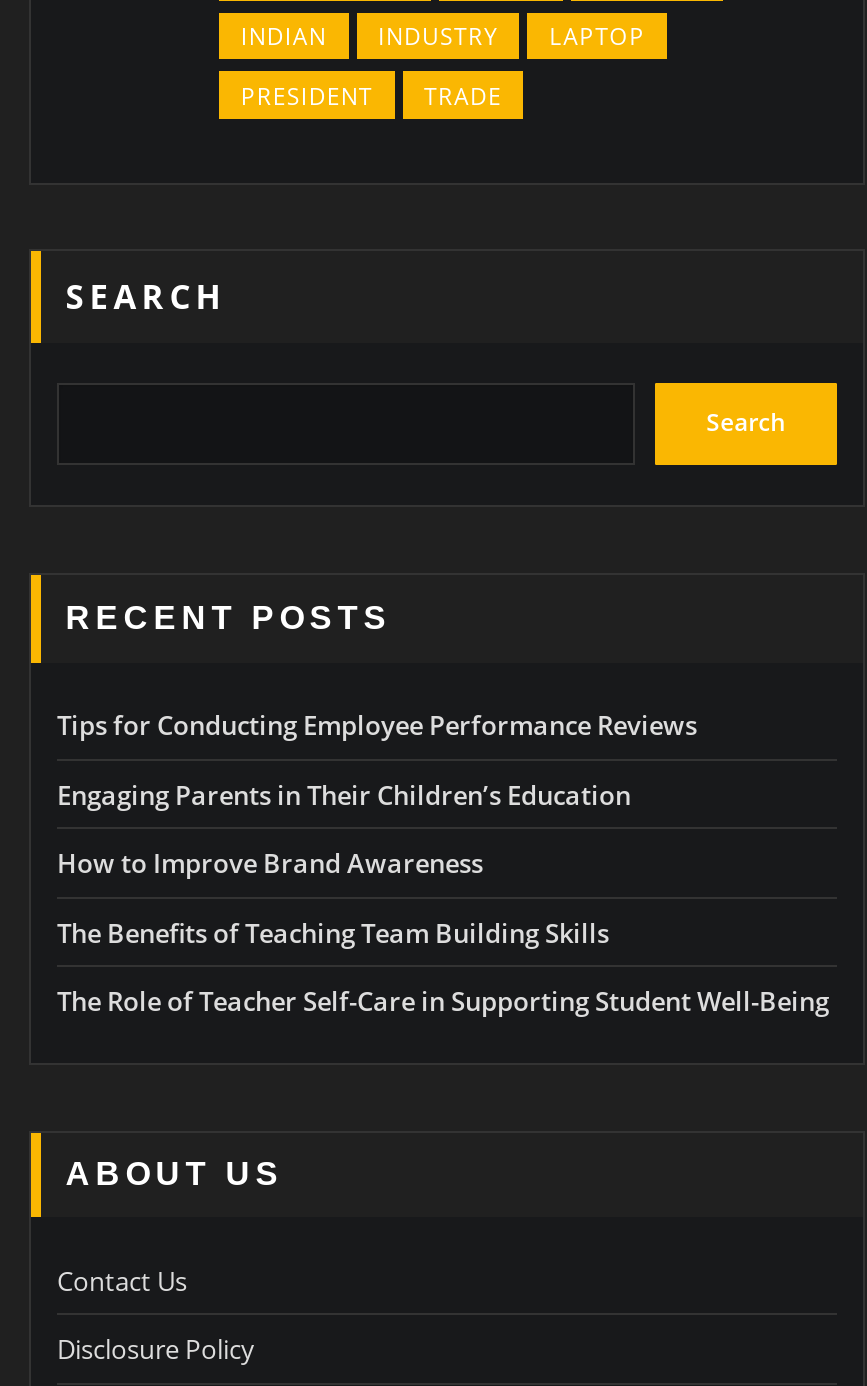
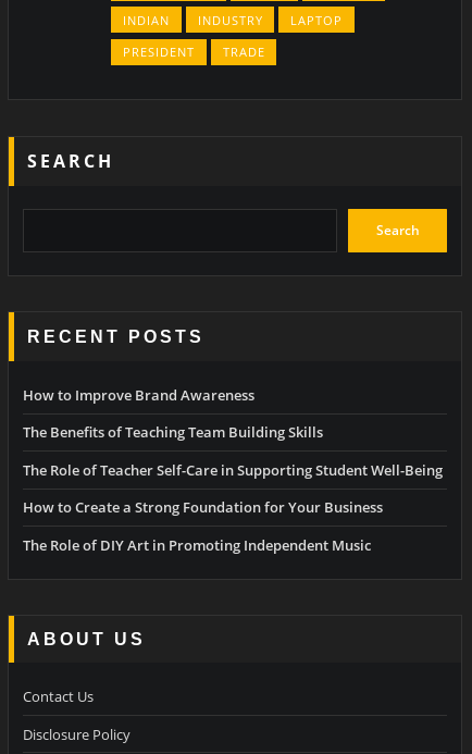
- Tips for Conducting Employee Performance Reviews
- Engaging Parents in Their Children’s Education

moved up: How to Improve Brand Awareness | The Benefits of Teaching Team Building Skills | The Role of Teacher Self-Care in Supporting Student Well-Being

+ How to Create a Strong Foundation for Your Business
+ The Role of DIY Art in Promoting Independent Music
